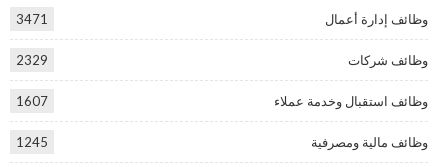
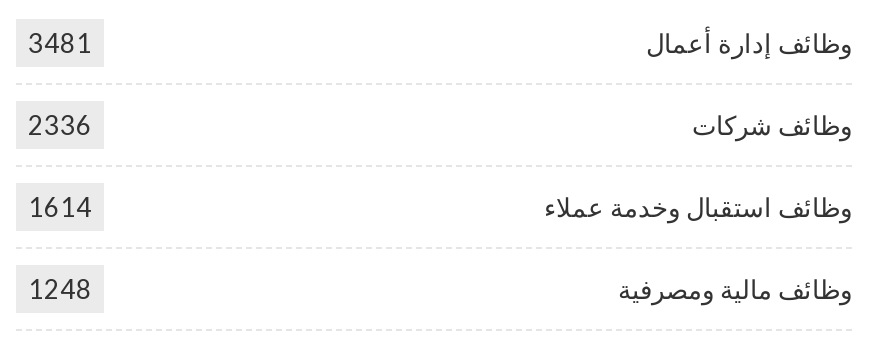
- 3471
+ 3481

- 2329
+ 2336

- 1607
+ 1614

- 1245
+ 1248
